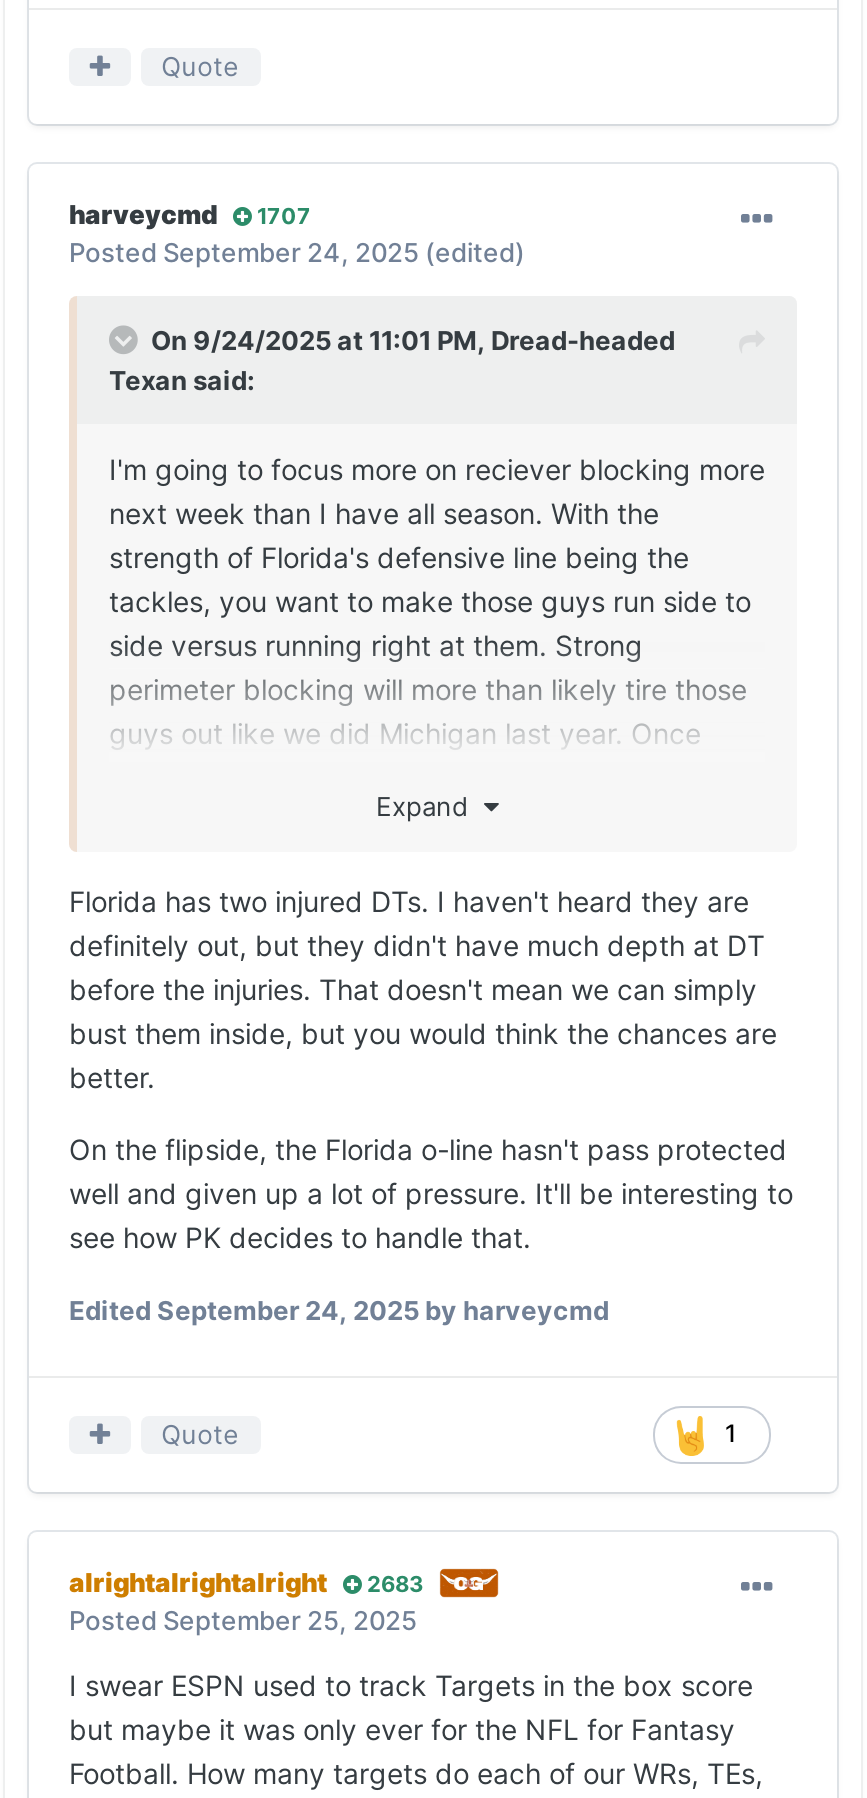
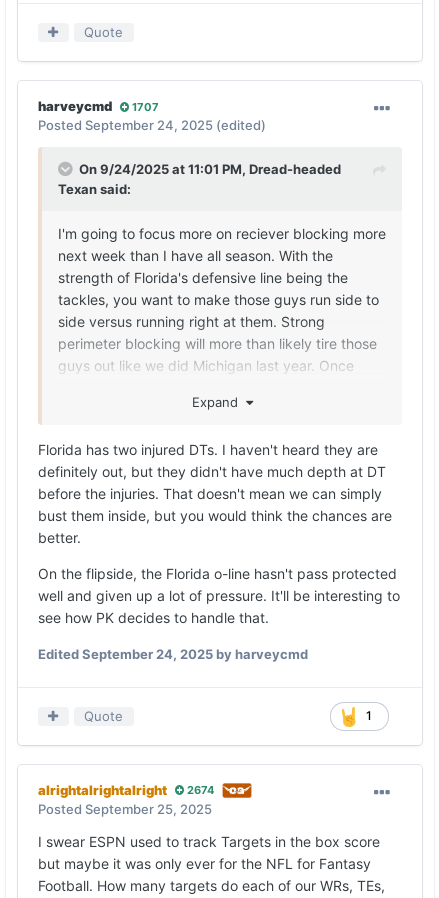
- alrightalrightalright 2683
+ alrightalrightalright 2674
